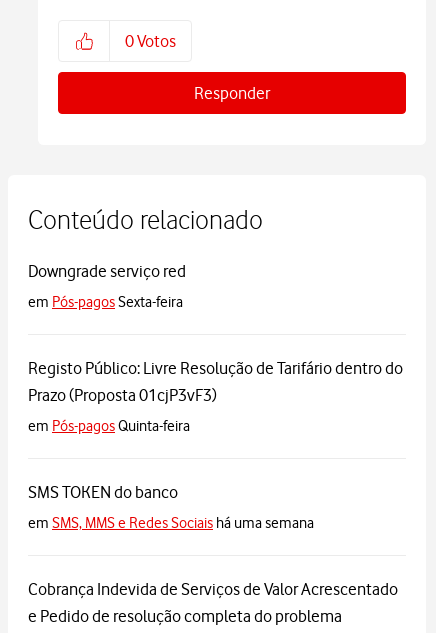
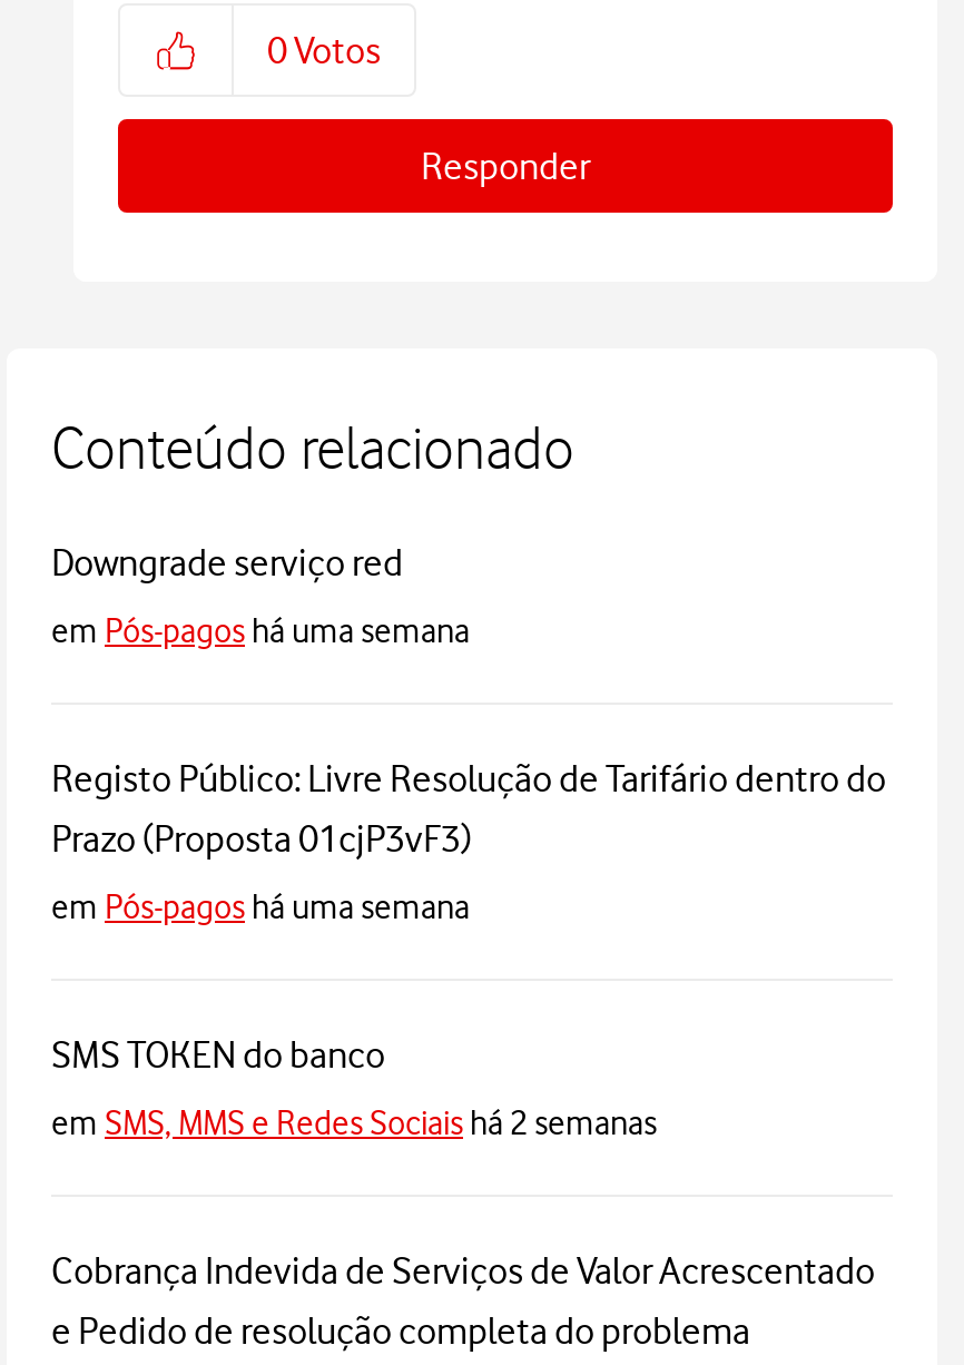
- em Pós-pagos Sexta-feira
+ em Pós-pagos há uma semana

- em Pós-pagos Quinta-feira
+ em Pós-pagos há uma semana

- em SMS, MMS e Redes Sociais há uma semana
+ em SMS, MMS e Redes Sociais há 2 semanas
